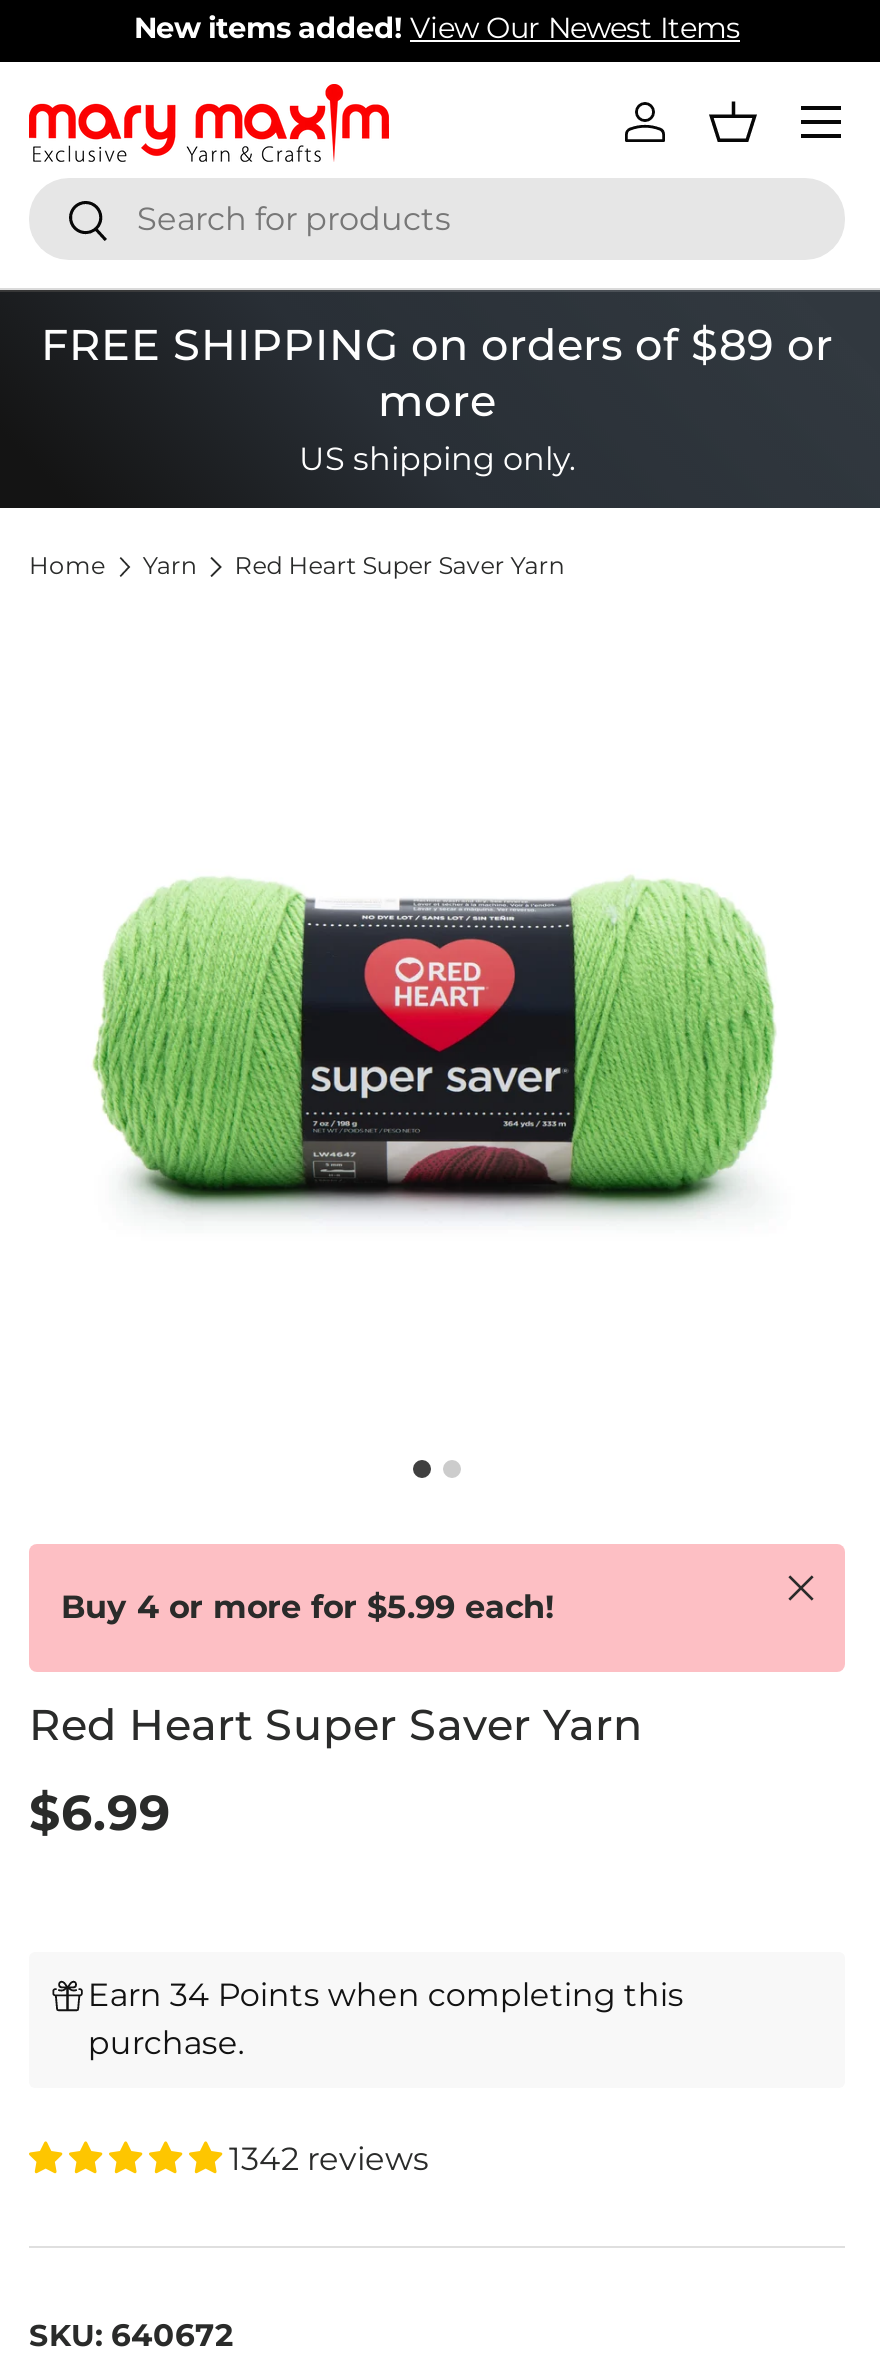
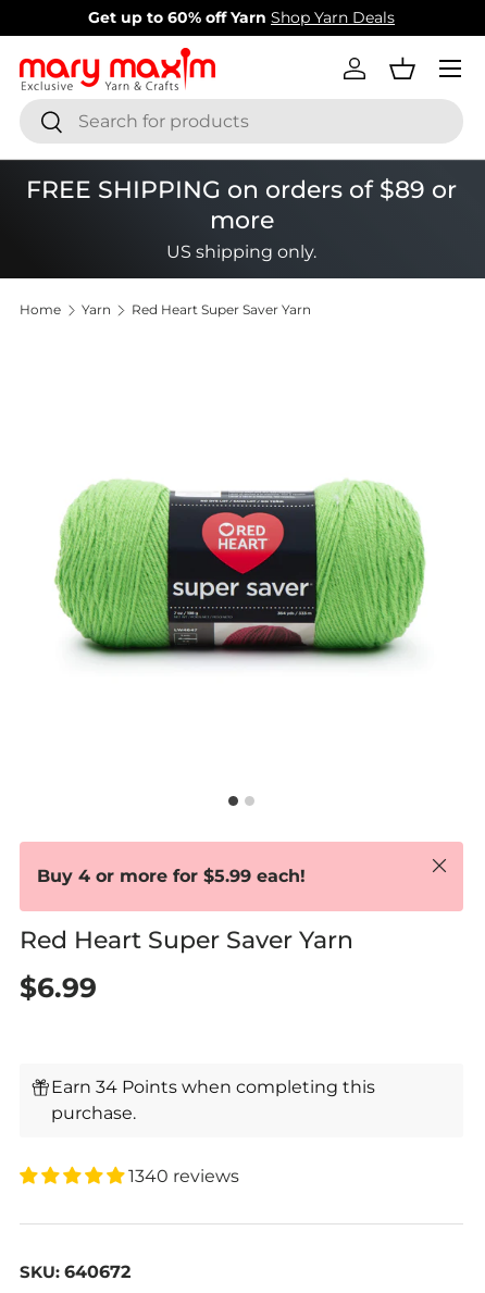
- New items added! View Our Newest Items
+ Get up to 60% off Yarn Shop Yarn Deals

- 1342 reviews
+ 1340 reviews
